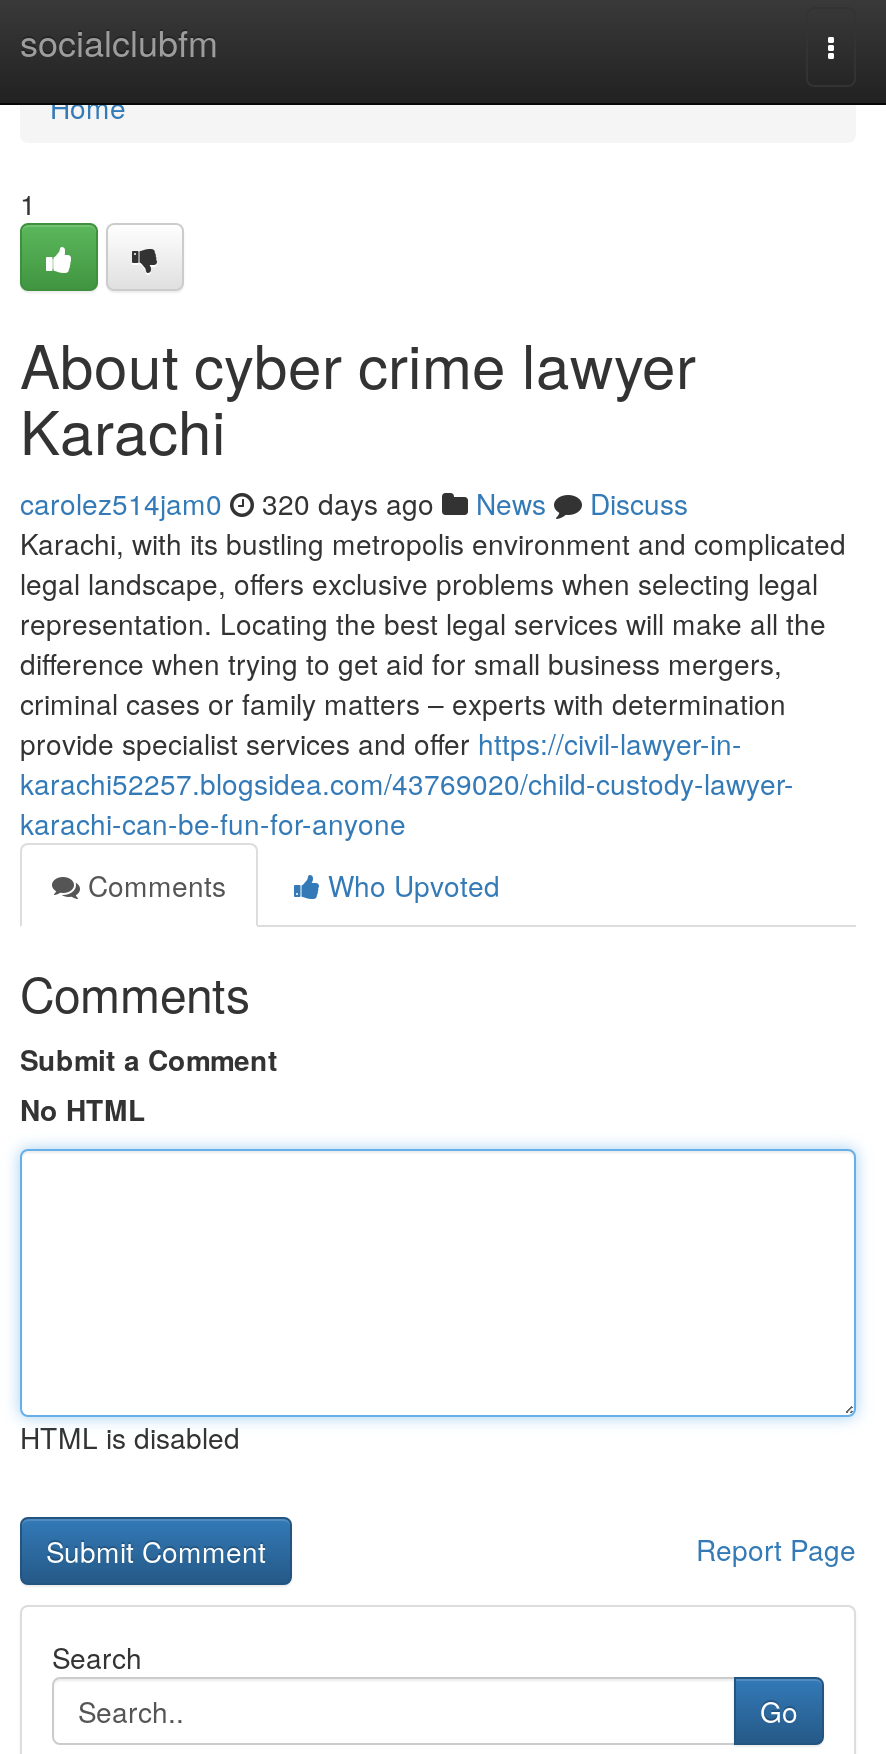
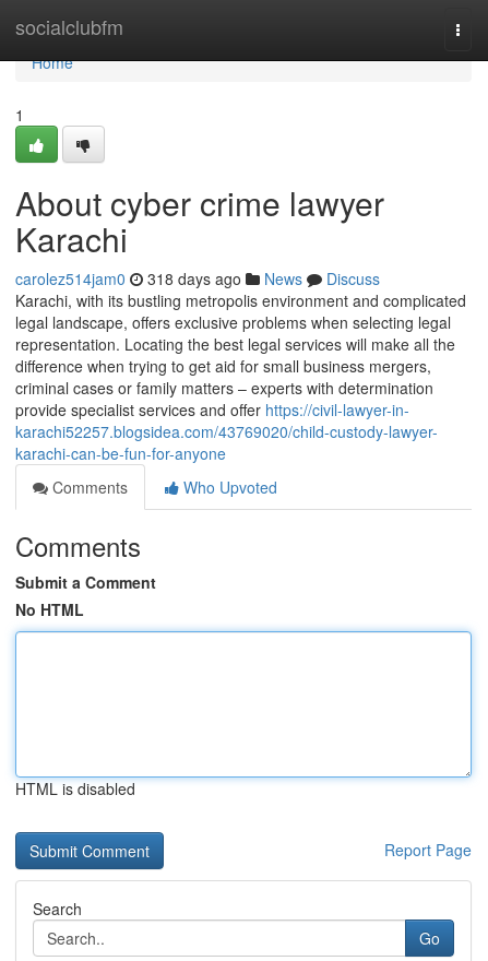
- carolez514jam0 320 days ago News Discuss
+ carolez514jam0 318 days ago News Discuss
